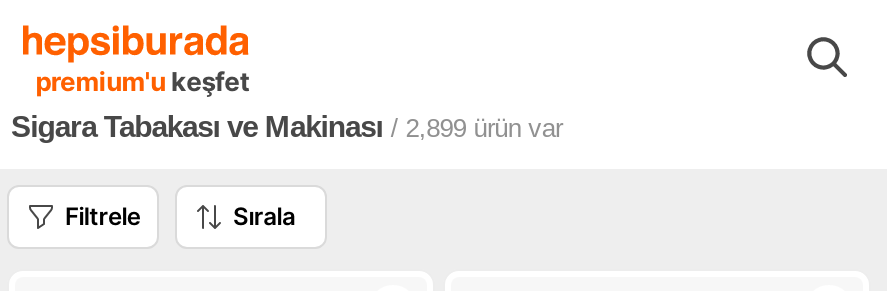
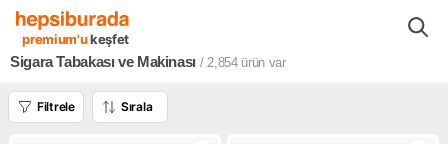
- Sigara Tabakası ve Makinası / 2,899 ürün var
+ Sigara Tabakası ve Makinası / 2,854 ürün var
